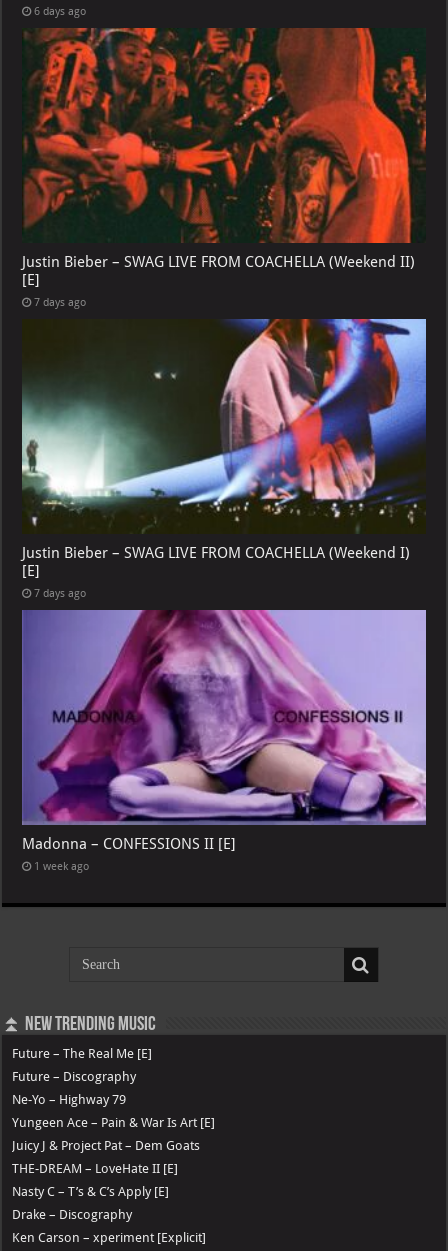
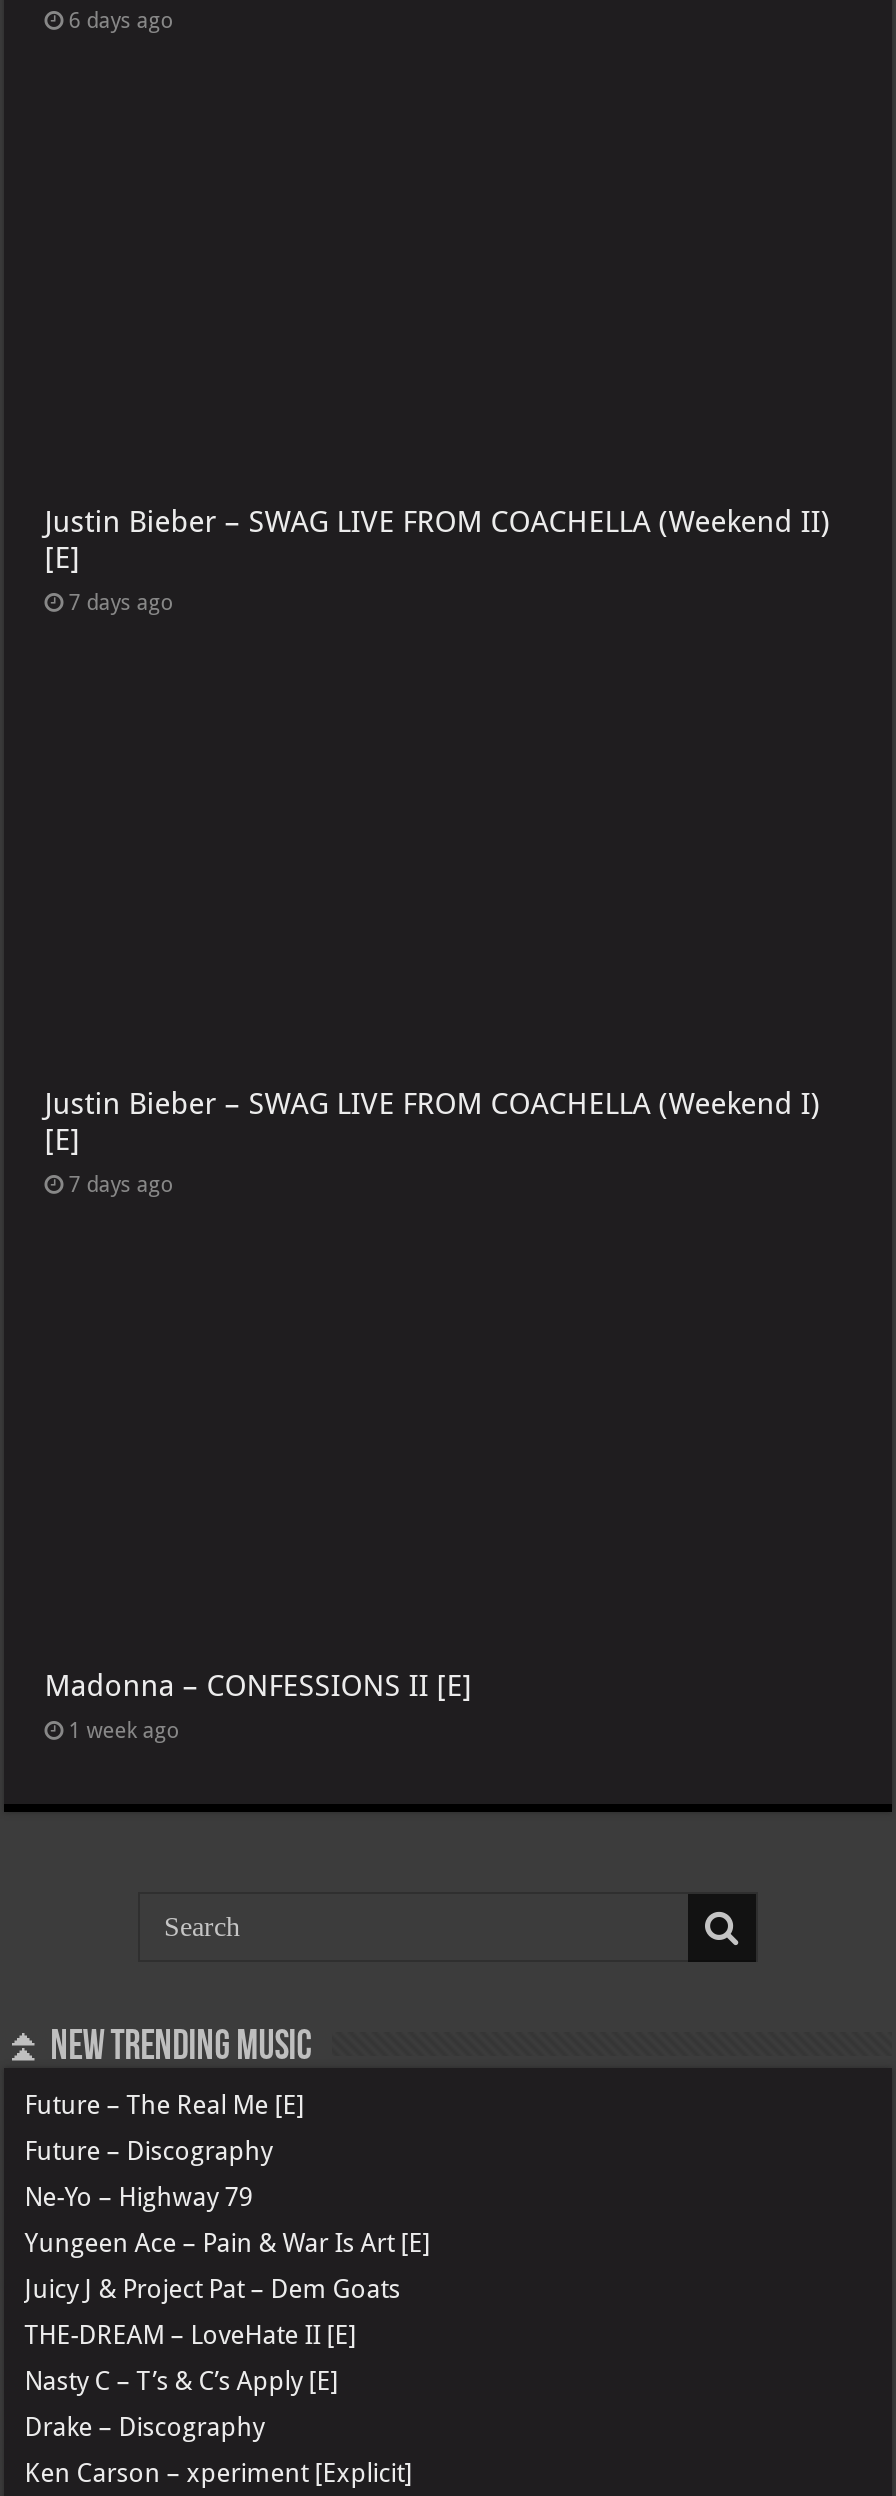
- [image]

- [image]

- [image]
